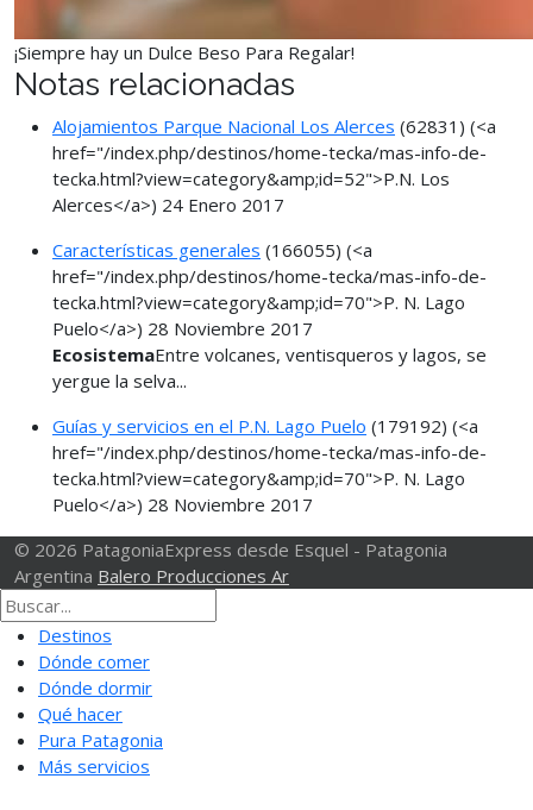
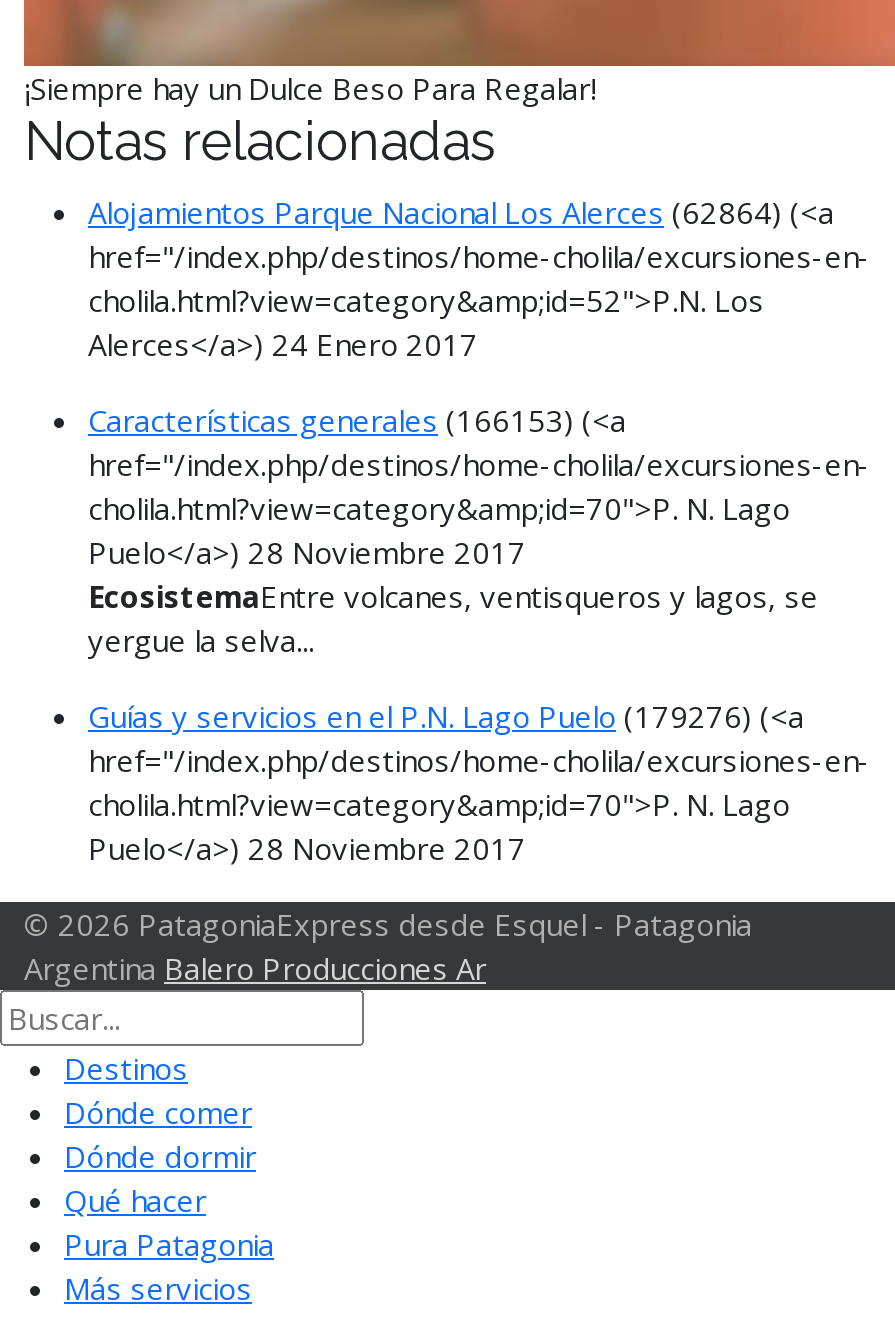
- Alojamientos Parque Nacional Los Alerces (62831) (<a
- href="/index.php/destinos/home-tecka/mas-info-de-
- tecka.html?view=category&amp;id=52">P.N. Los
+ Alojamientos Parque Nacional Los Alerces (62864) (<a
+ href="/index.php/destinos/home-cholila/excursiones-en-
+ cholila.html?view=category&amp;id=52">P.N. Los

- Características generales (166055) (<a
- href="/index.php/destinos/home-tecka/mas-info-de-
- tecka.html?view=category&amp;id=70">P. N. Lago
+ Características generales (166153) (<a
+ href="/index.php/destinos/home-cholila/excursiones-en-
+ cholila.html?view=category&amp;id=70">P. N. Lago

- Guías y servicios en el P.N. Lago Puelo (179192) (<a
- href="/index.php/destinos/home-tecka/mas-info-de-
- tecka.html?view=category&amp;id=70">P. N. Lago
+ Guías y servicios en el P.N. Lago Puelo (179276) (<a
+ href="/index.php/destinos/home-cholila/excursiones-en-
+ cholila.html?view=category&amp;id=70">P. N. Lago
